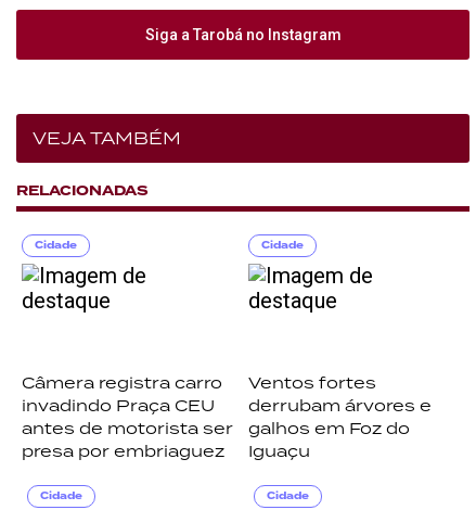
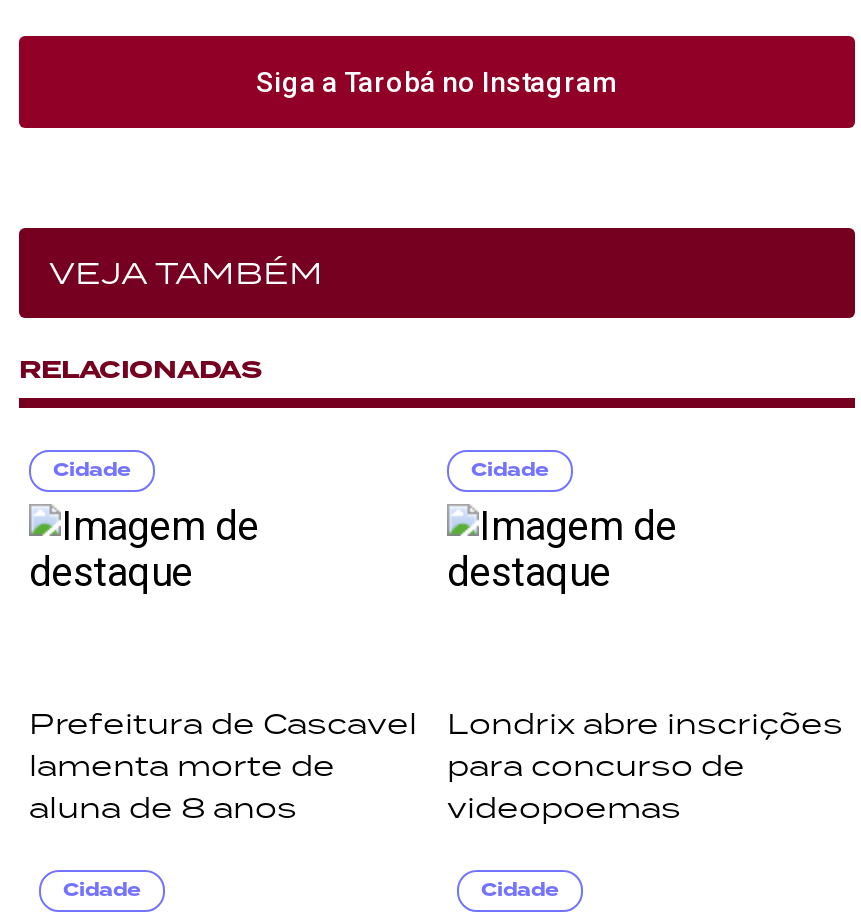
- Câmera registra carro
- invadindo Praça CEU
- antes de motorista ser
- presa por embriaguez
+ Prefeitura de Cascavel
+ lamenta morte de
+ aluna de 8 anos

- Ventos fortes
- derrubam árvores e
- galhos em Foz do
- Iguaçu
+ Londrix abre inscrições
+ para concurso de
+ videopoemas
